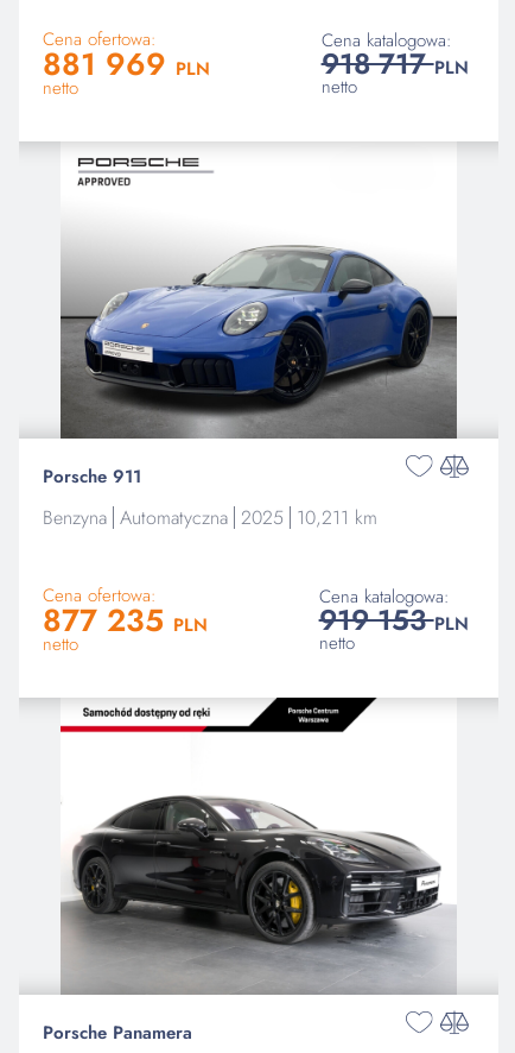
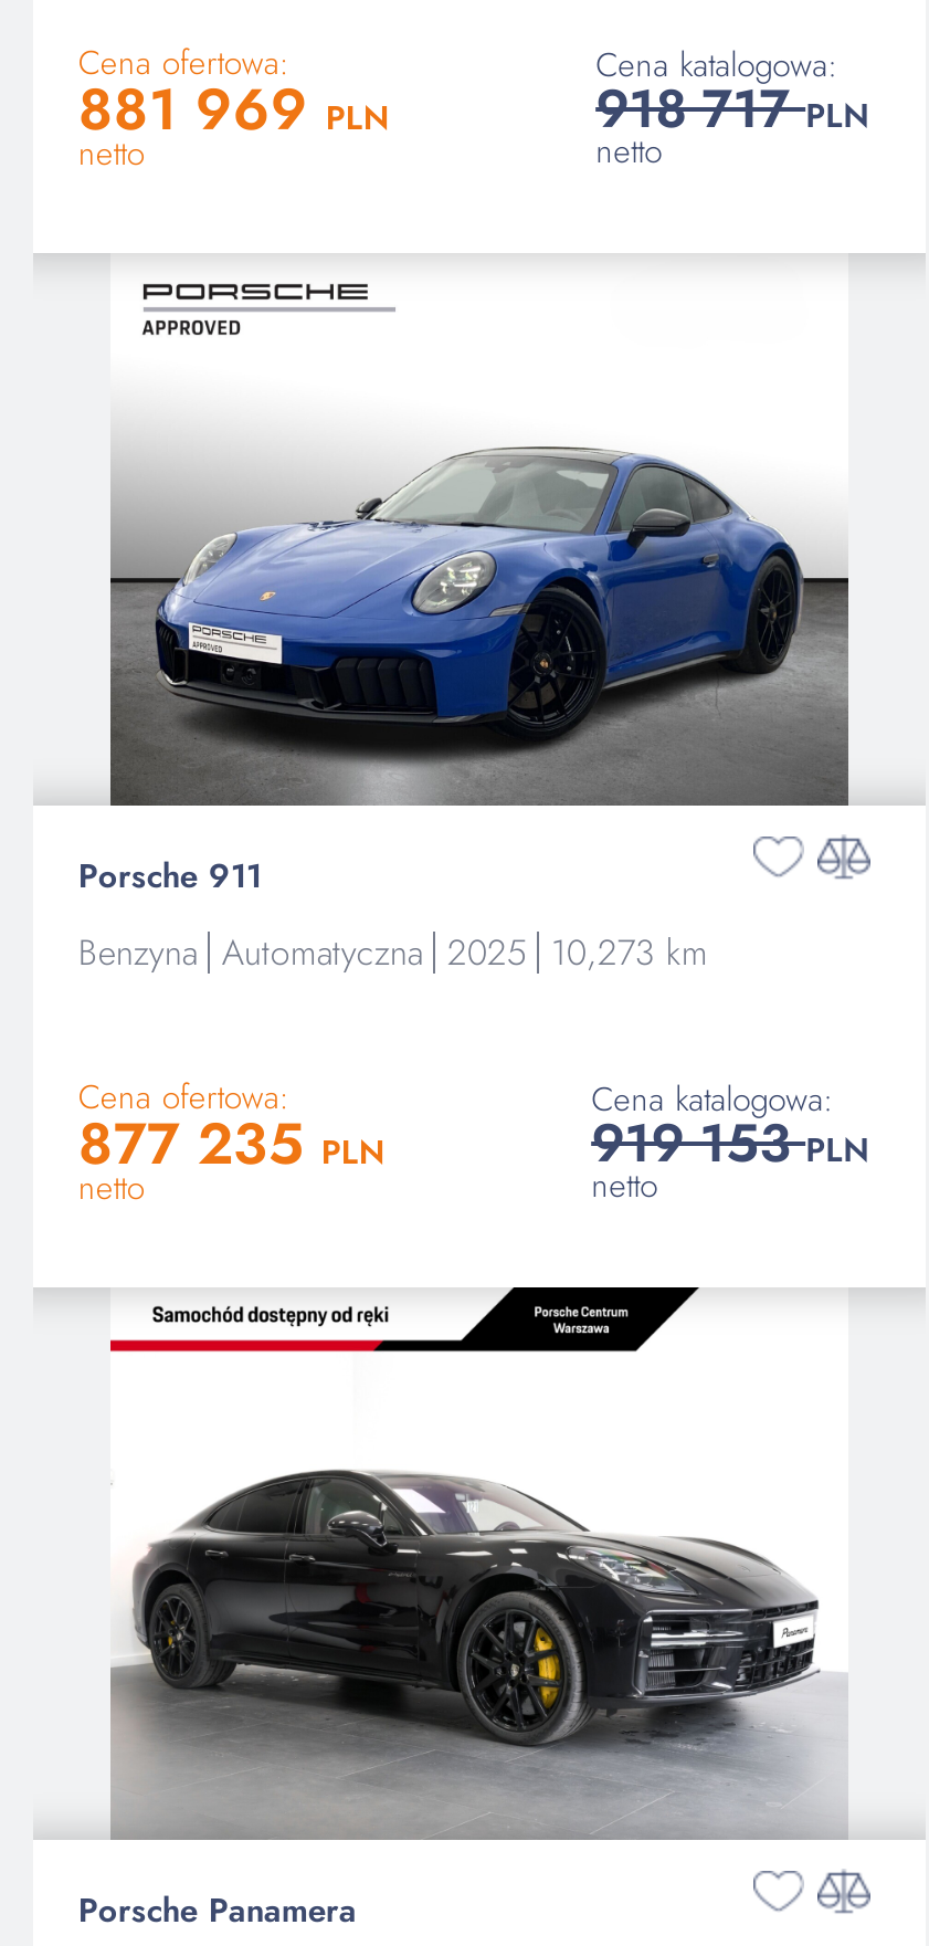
- Benzyna Automatyczna 2025 10,211 km
+ Benzyna Automatyczna 2025 10,273 km
